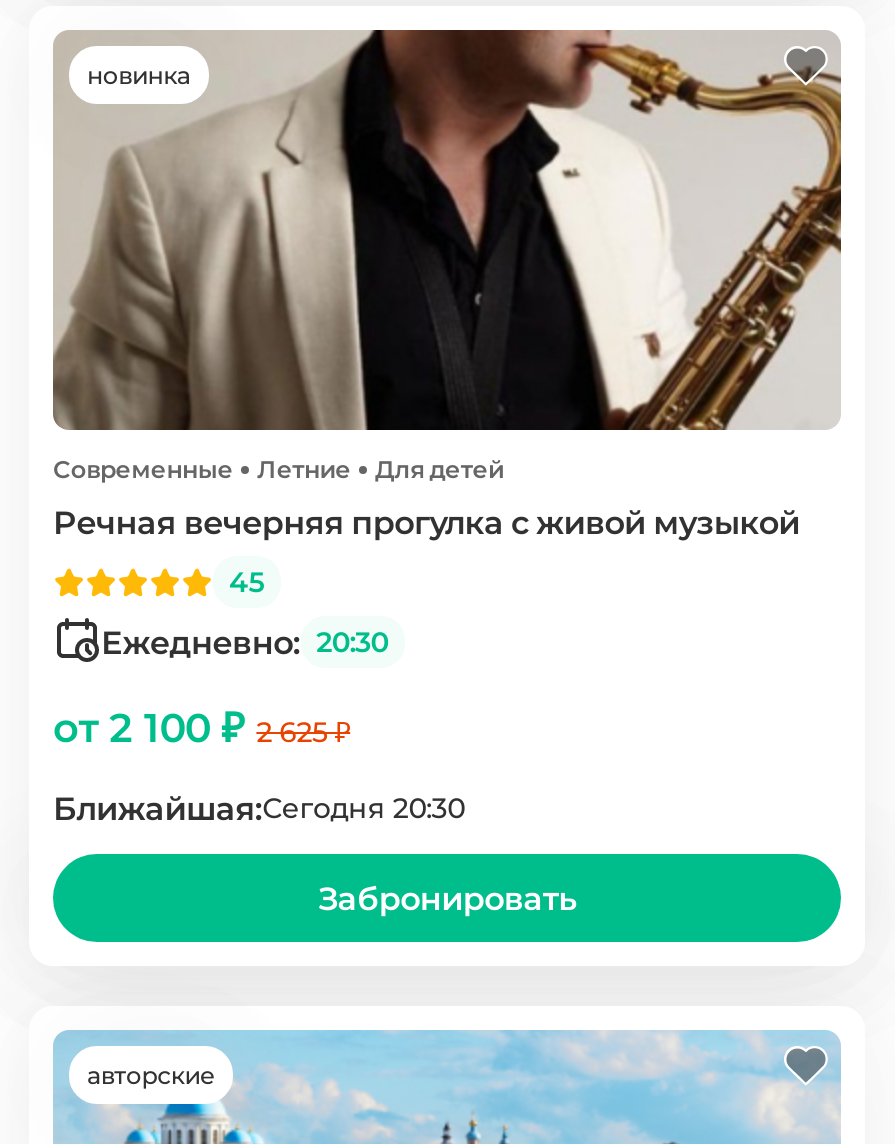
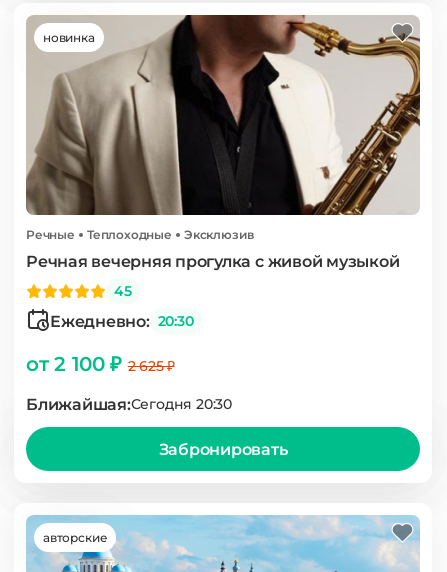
- Современные
- Летние
- Для детей
+ Речные
+ Теплоходные
+ Эксклюзив
